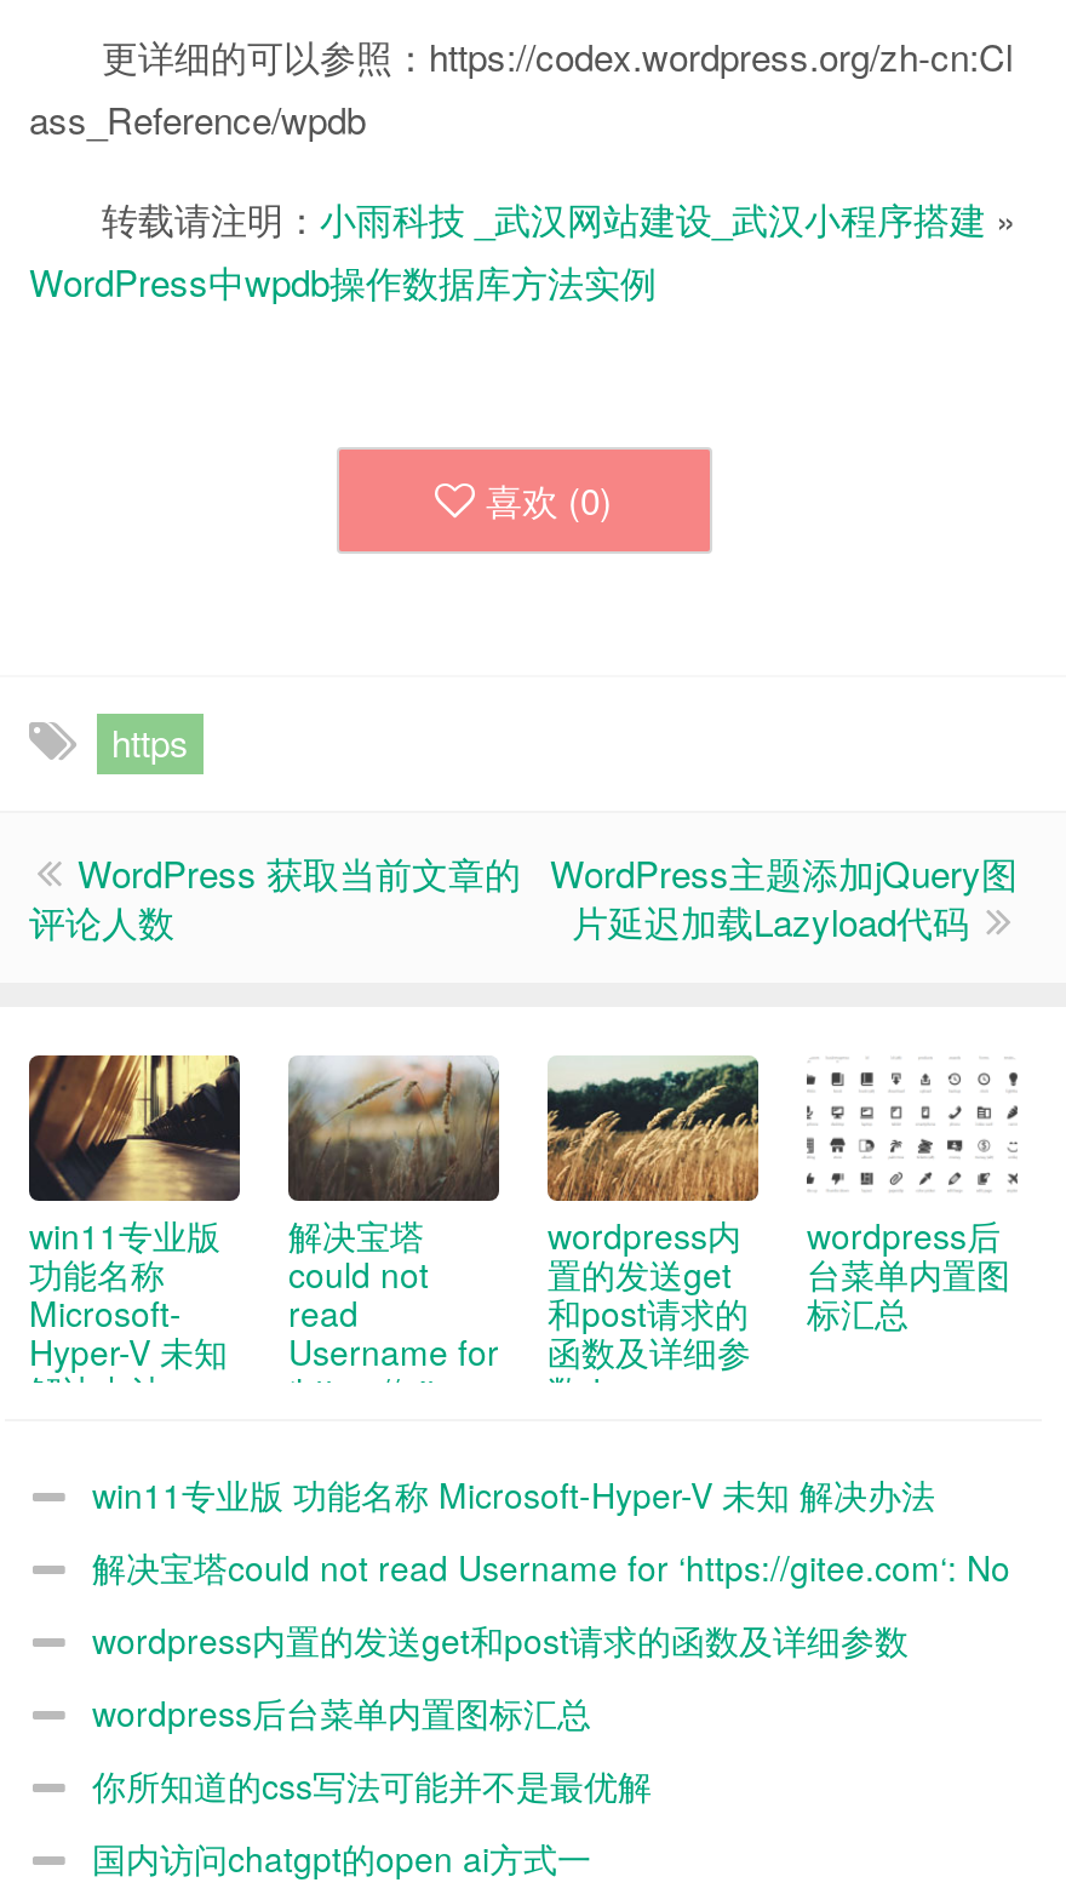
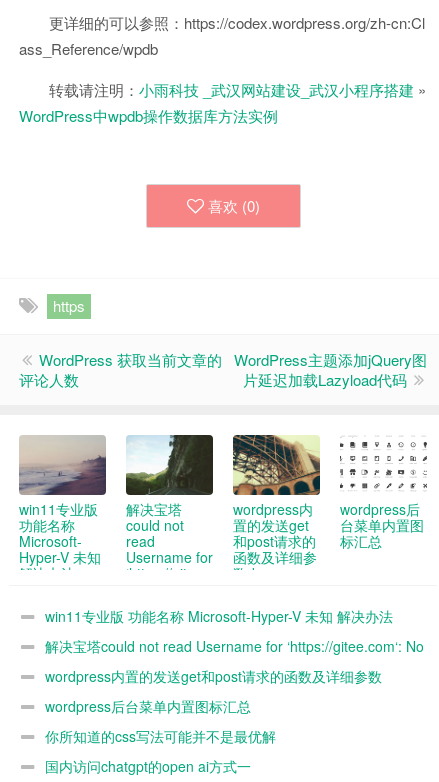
- [image]
+ [image]

- [image]
+ [image]

- [image]
+ [image]
